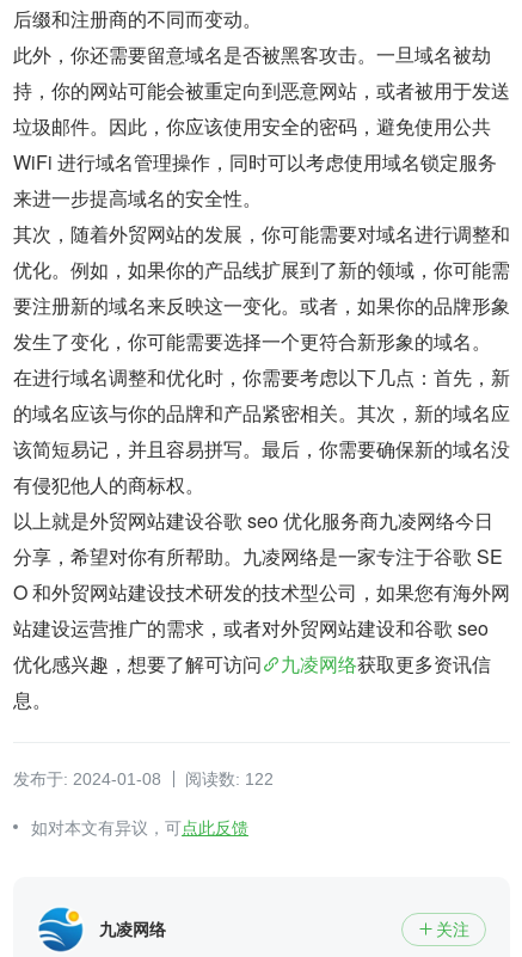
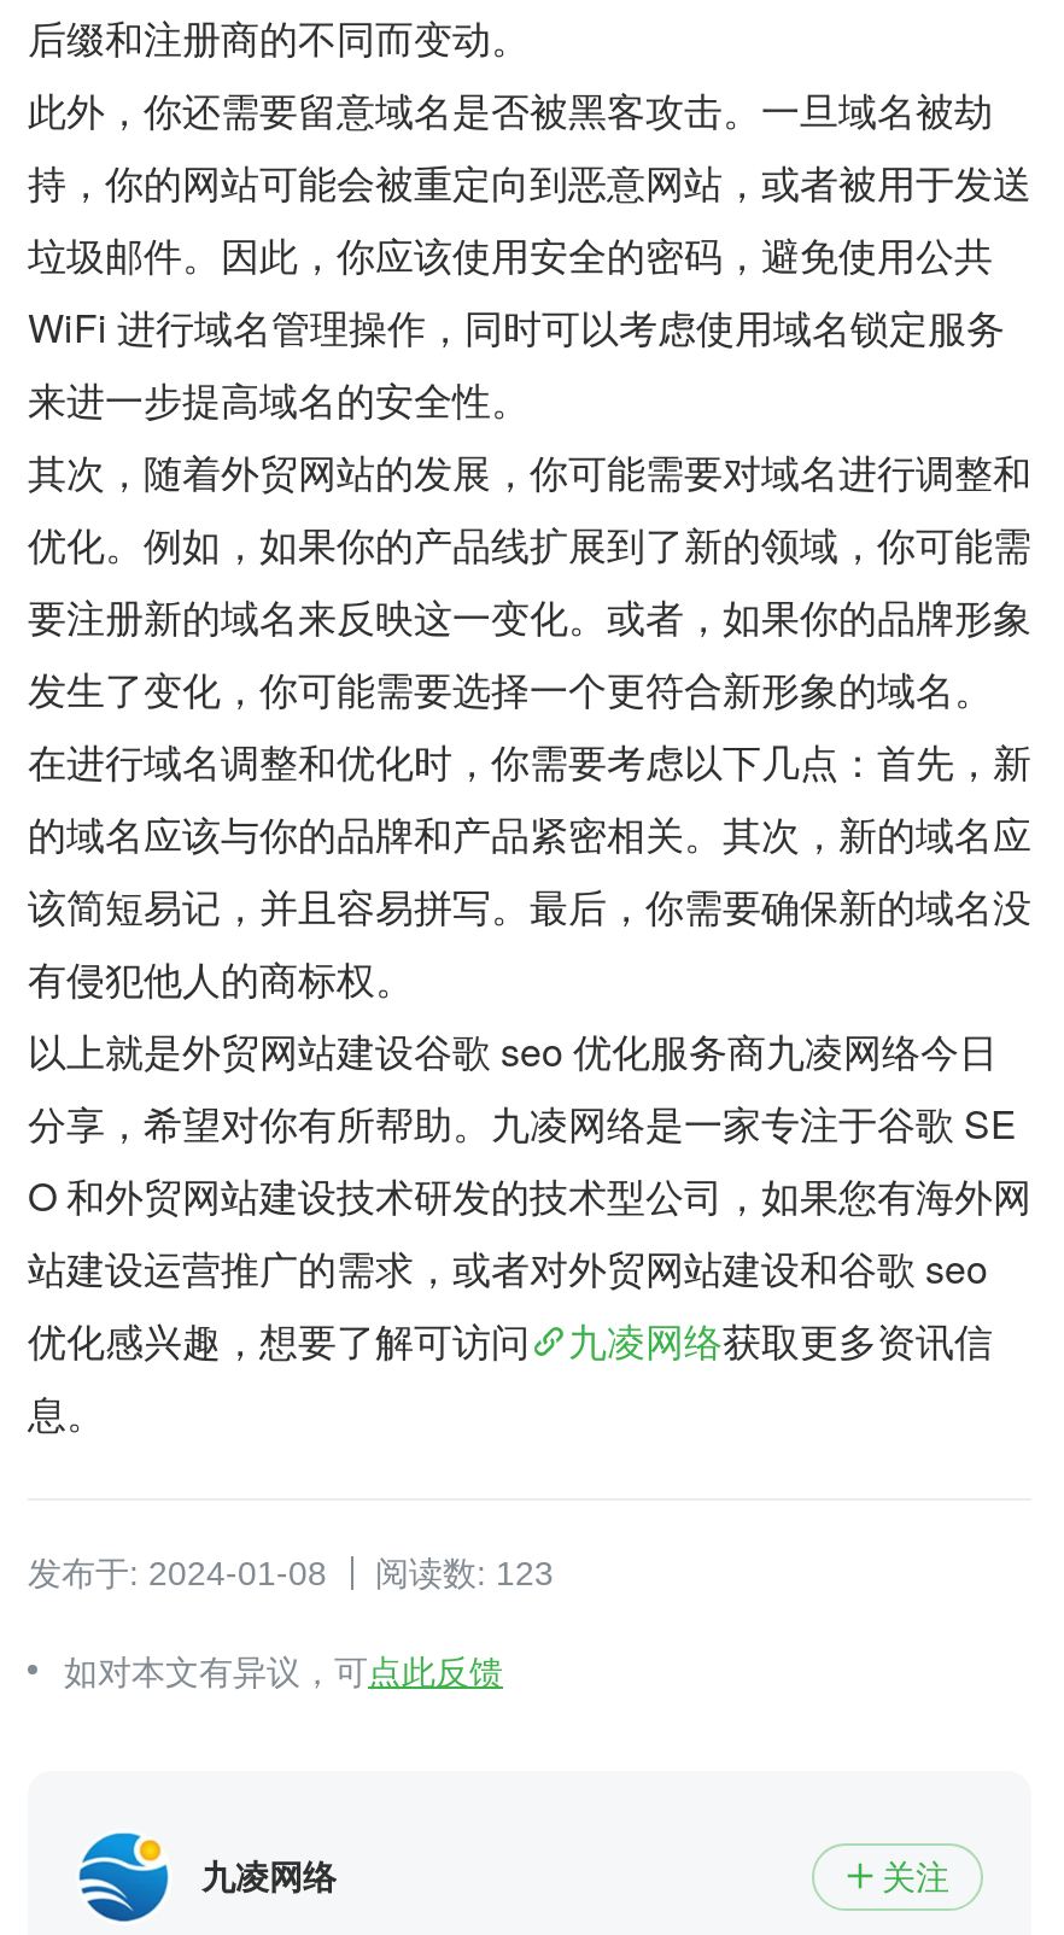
- 发布于: 2024-01-08 阅读数: 122
+ 发布于: 2024-01-08 阅读数: 123
